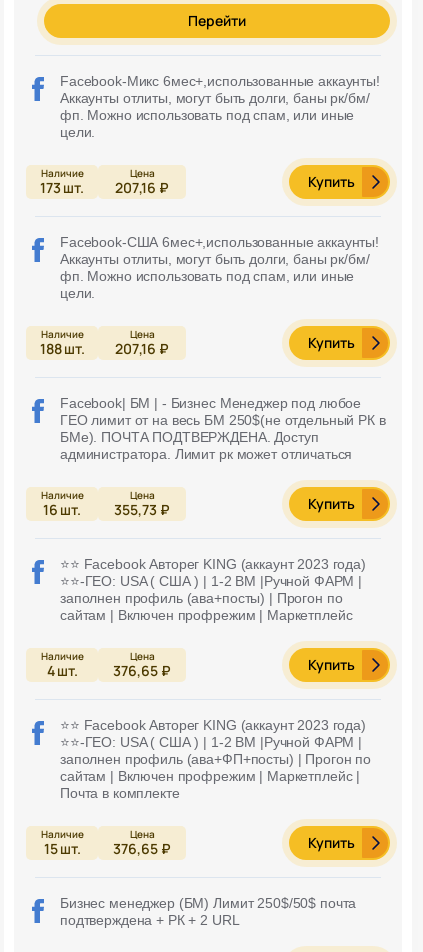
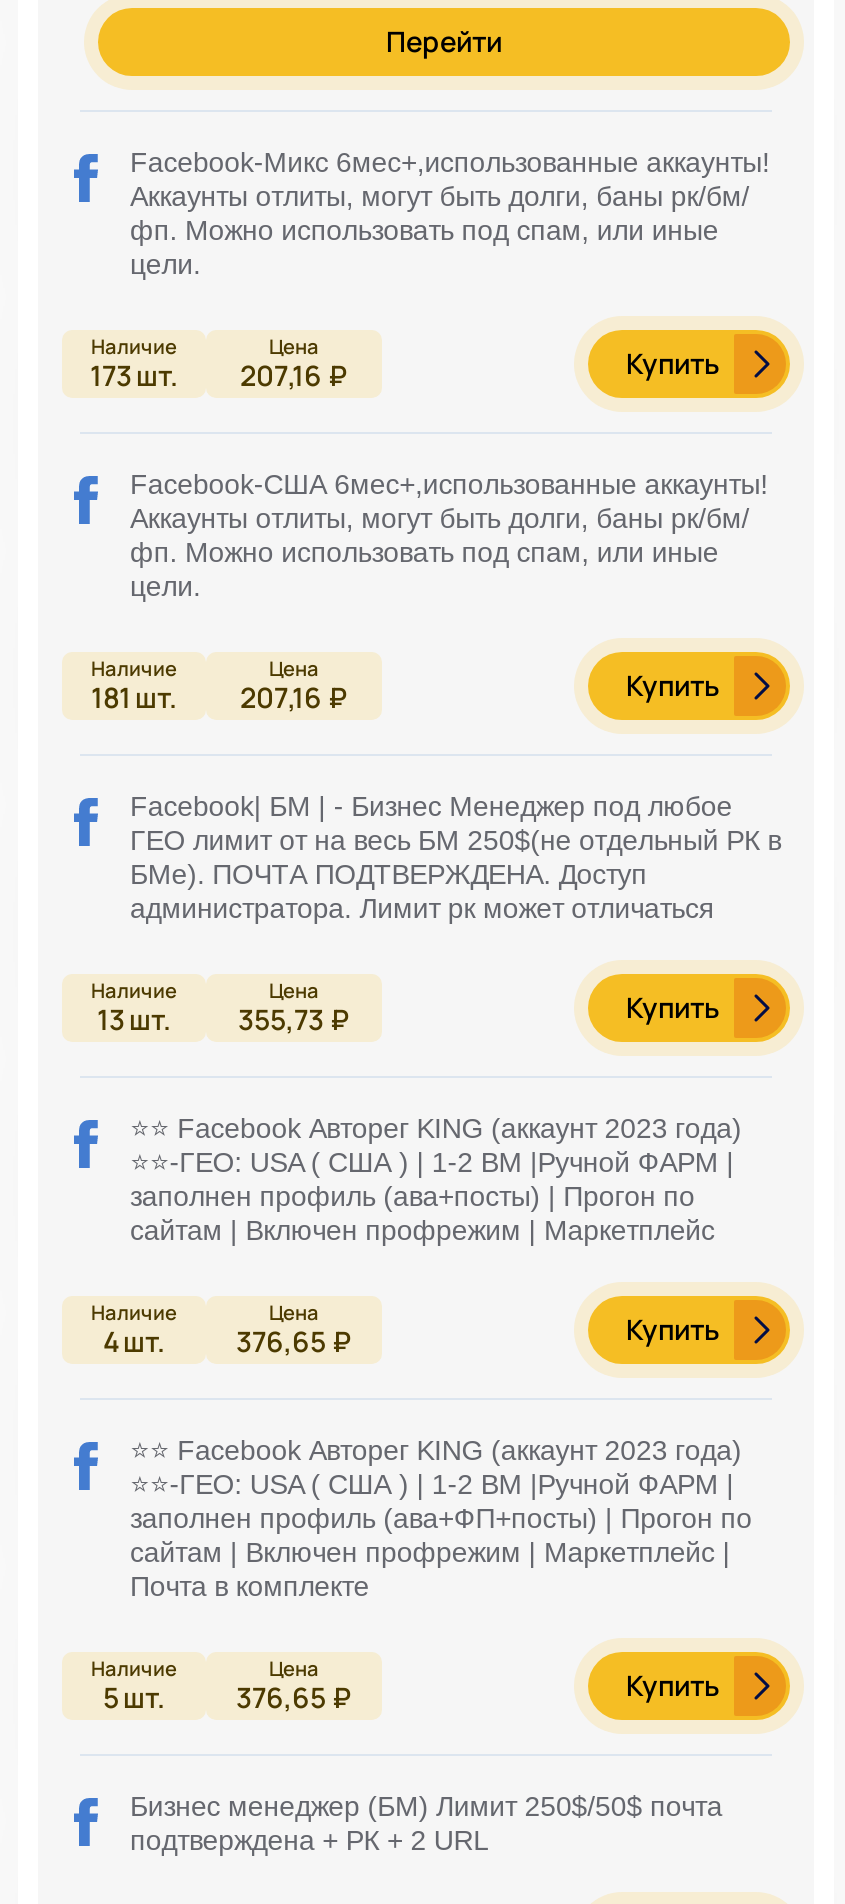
- 188 шт. 207,16 ₽
+ 181 шт. 207,16 ₽

- 16 шт. 355,73 ₽
+ 13 шт. 355,73 ₽

- 15 шт. 376,65 ₽
+ 5 шт. 376,65 ₽
